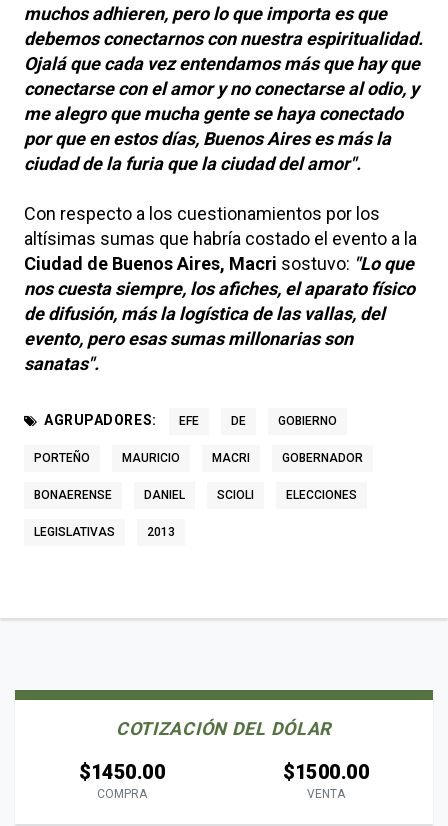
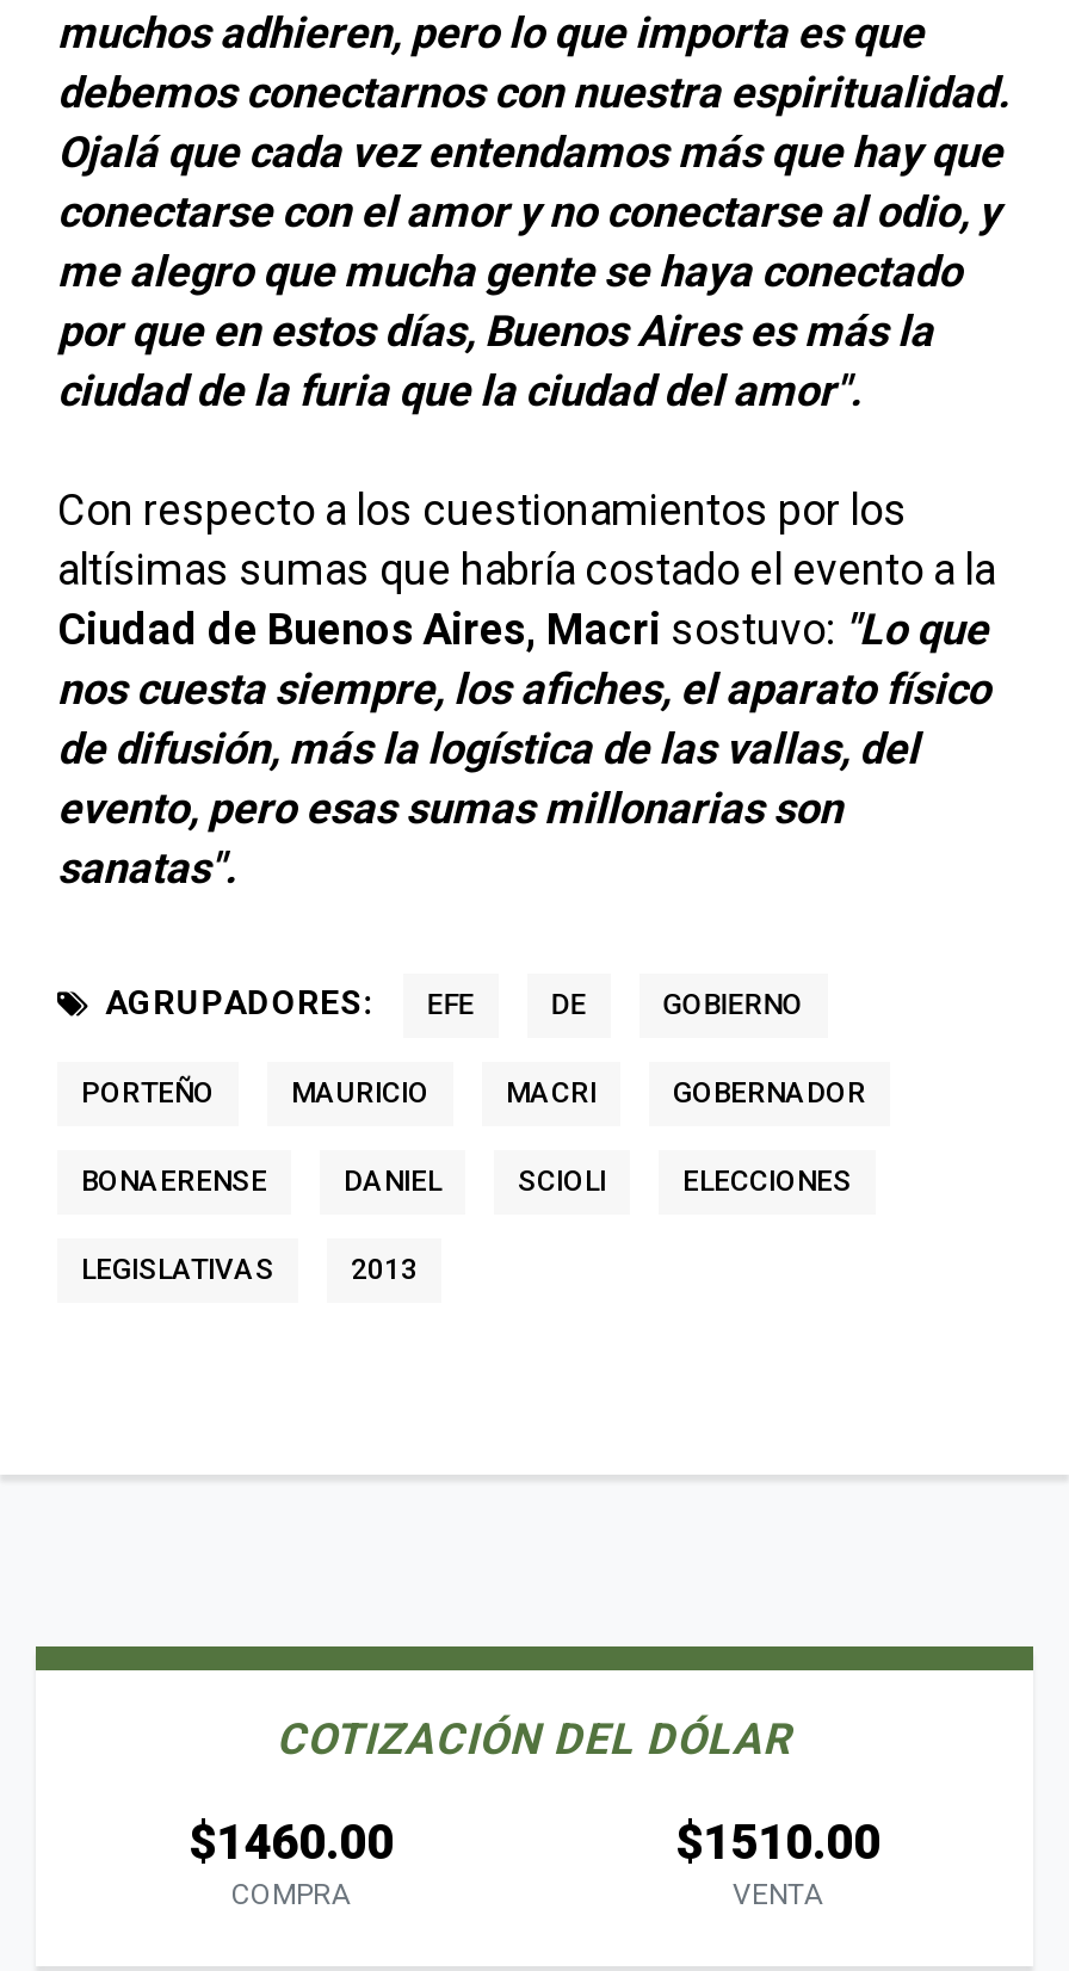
- $1450.00
+ $1460.00

- $1500.00
+ $1510.00
